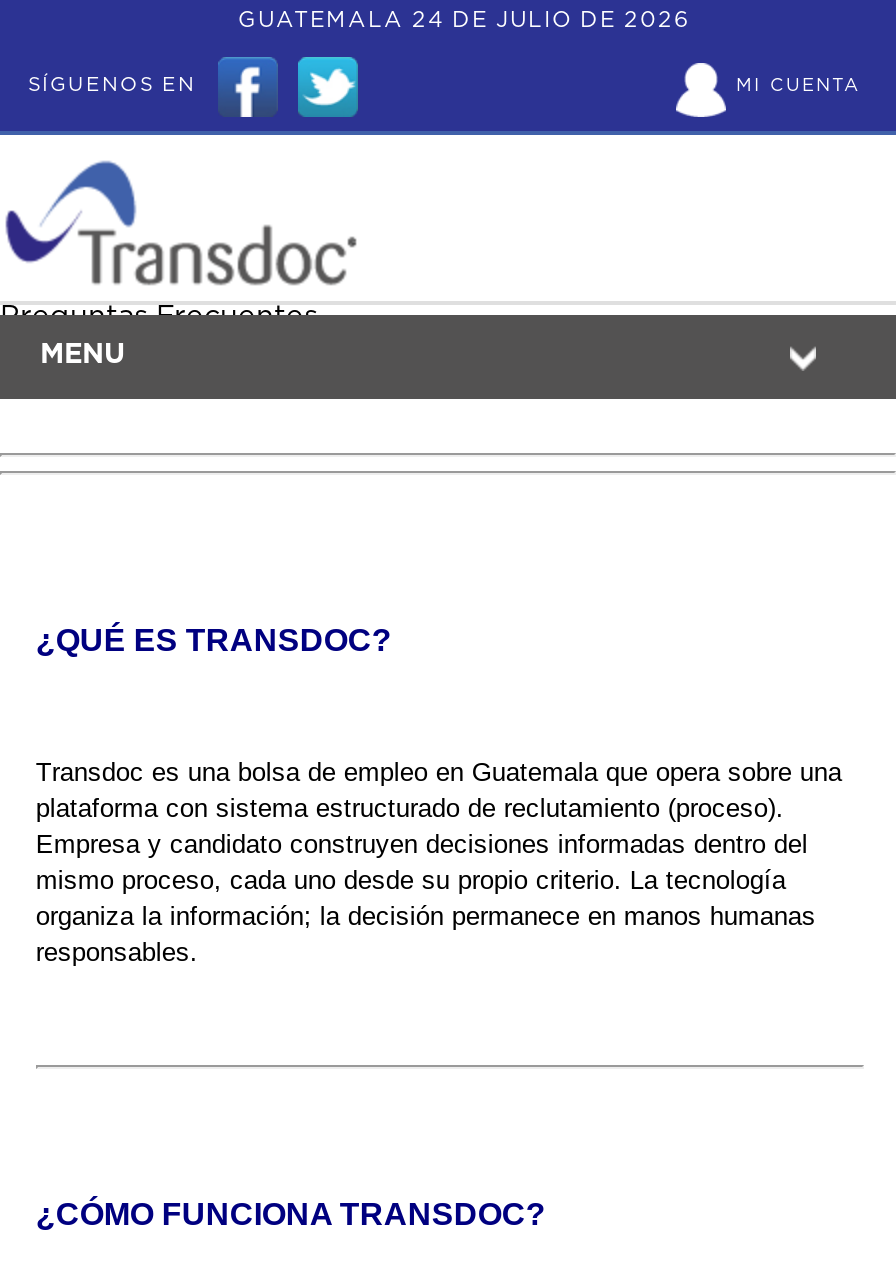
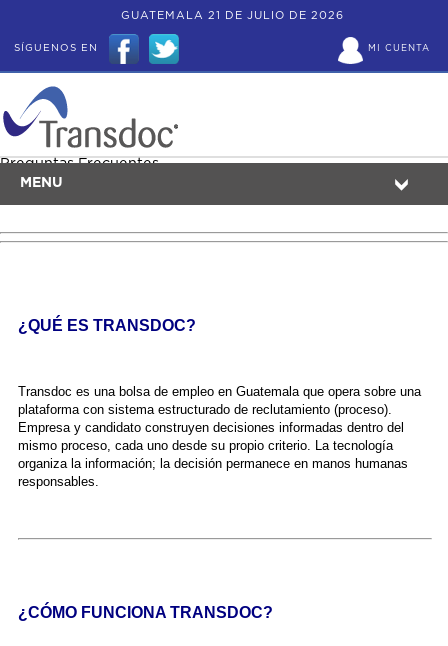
- GUATEMALA 24 DE JULIO DE 2026
+ GUATEMALA 21 DE JULIO DE 2026
